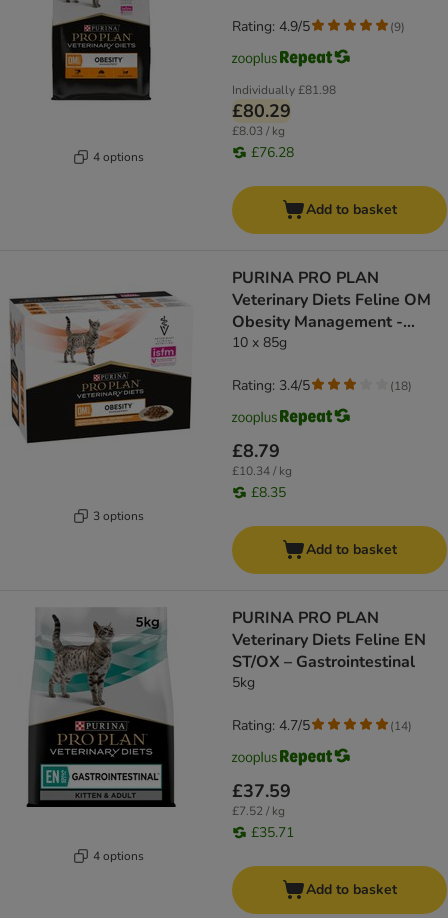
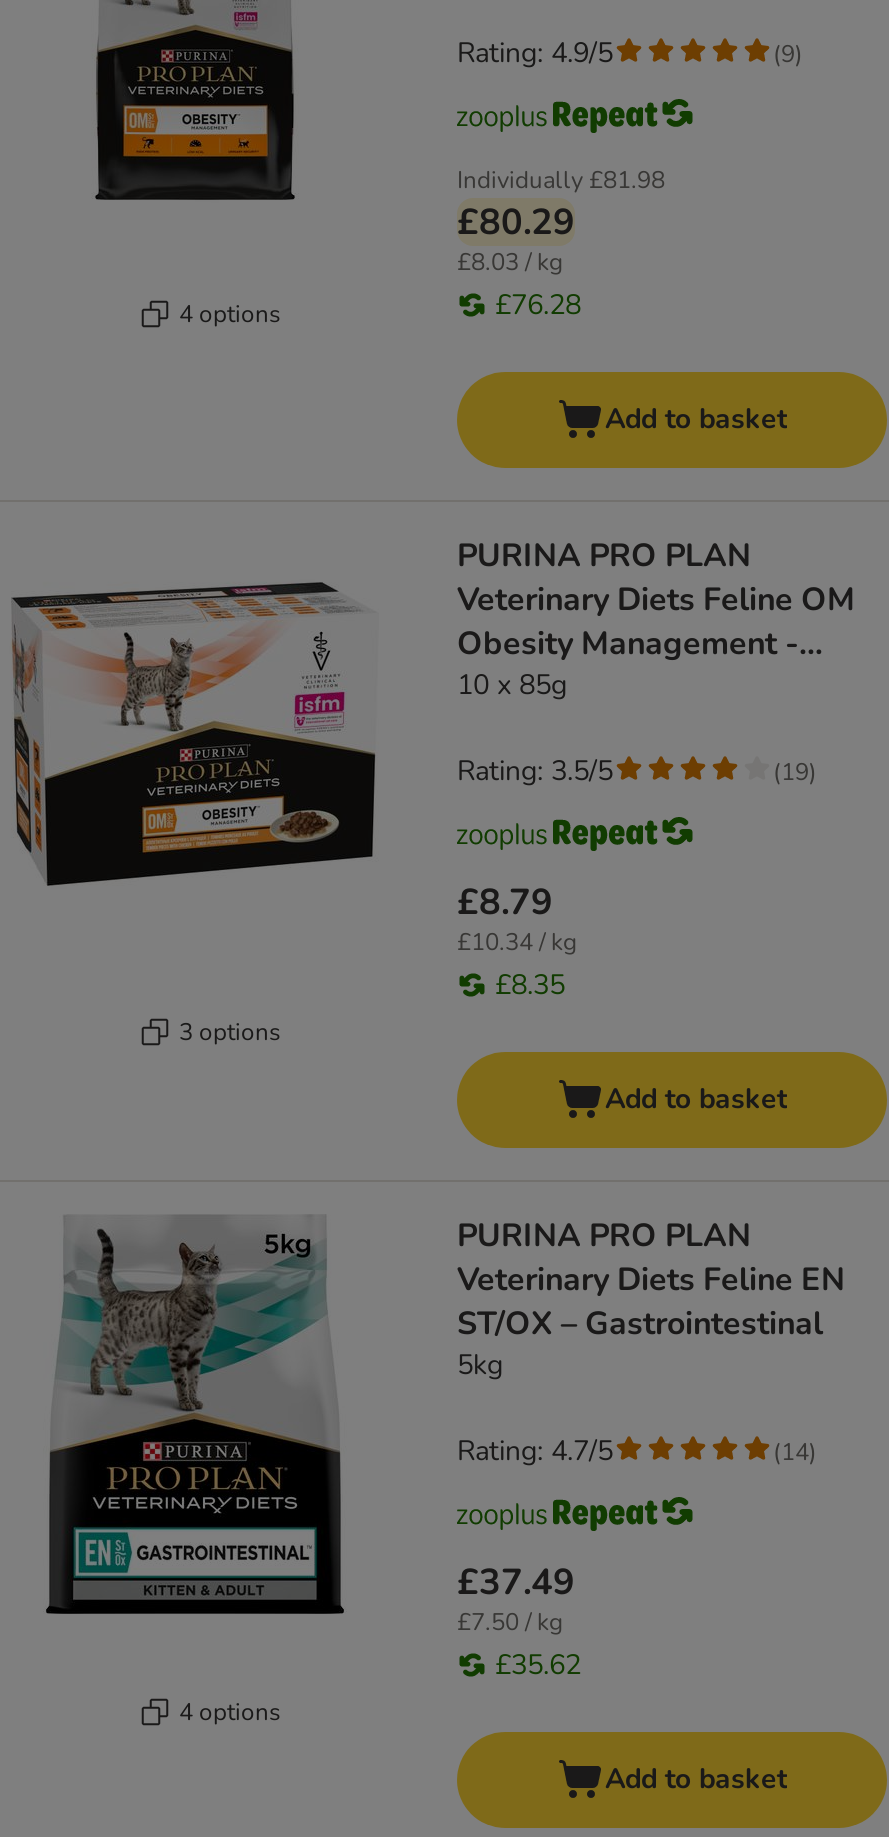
- Rating: 3.4/5
+ Rating: 3.5/5

- (18)
+ (19)

- £37.59
+ £37.49

- £7.52 / kg
+ £7.50 / kg

- £35.71
+ £35.62
